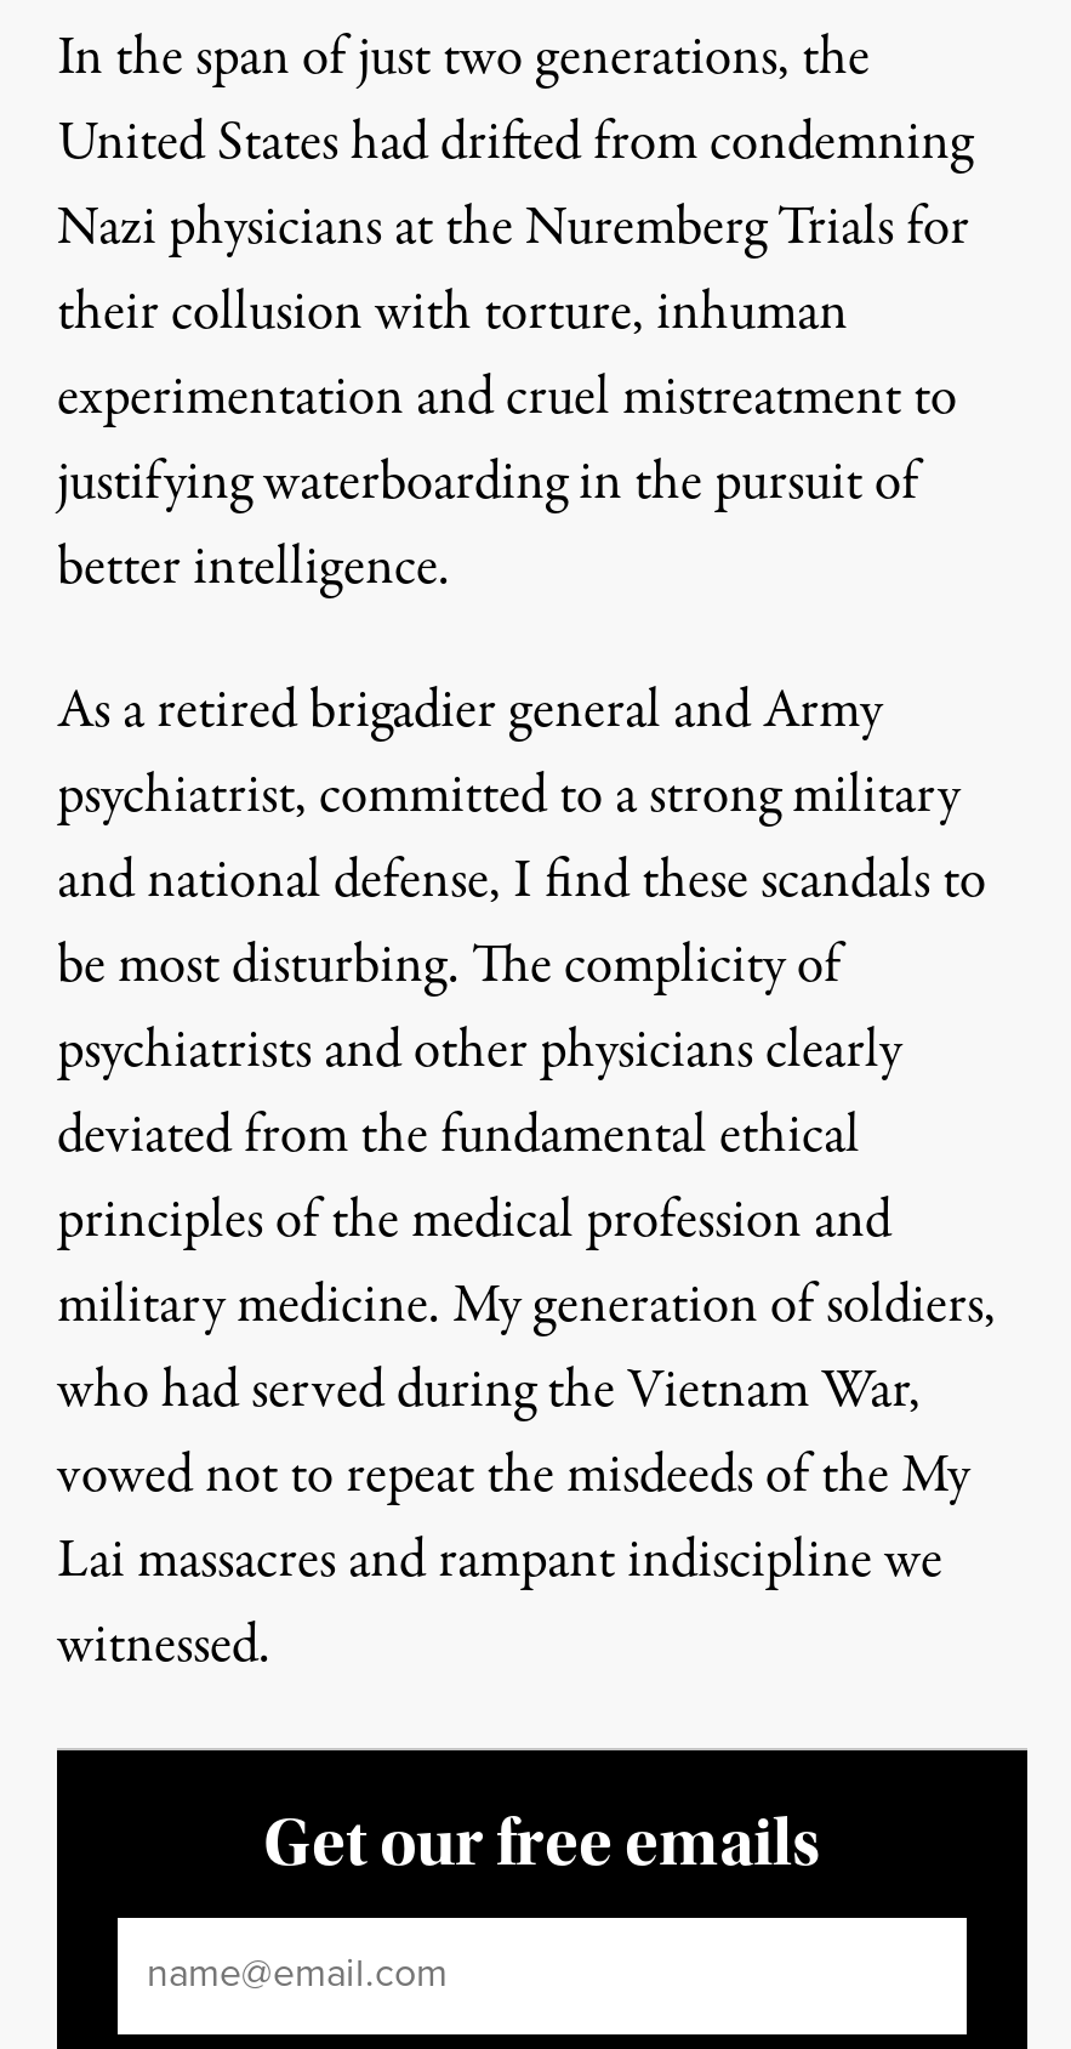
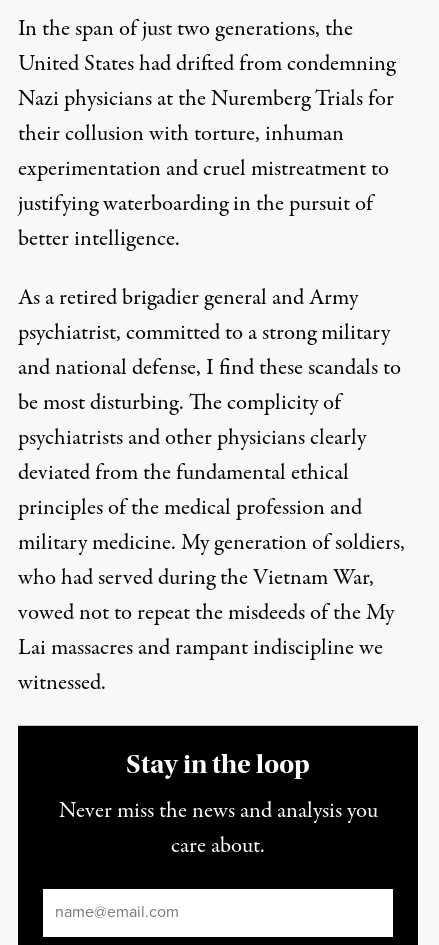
- Get our free emails
+ Stay in the loop
+ Never miss the news and analysis you
+ care about.
